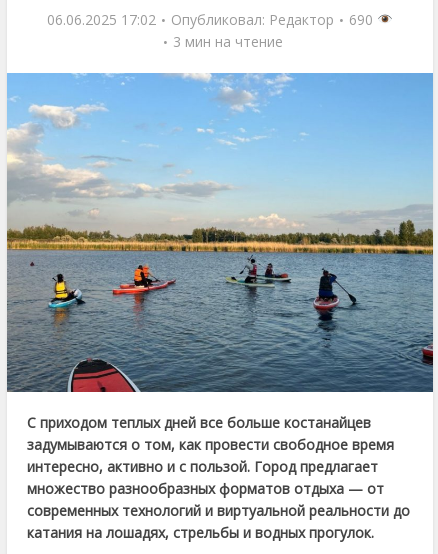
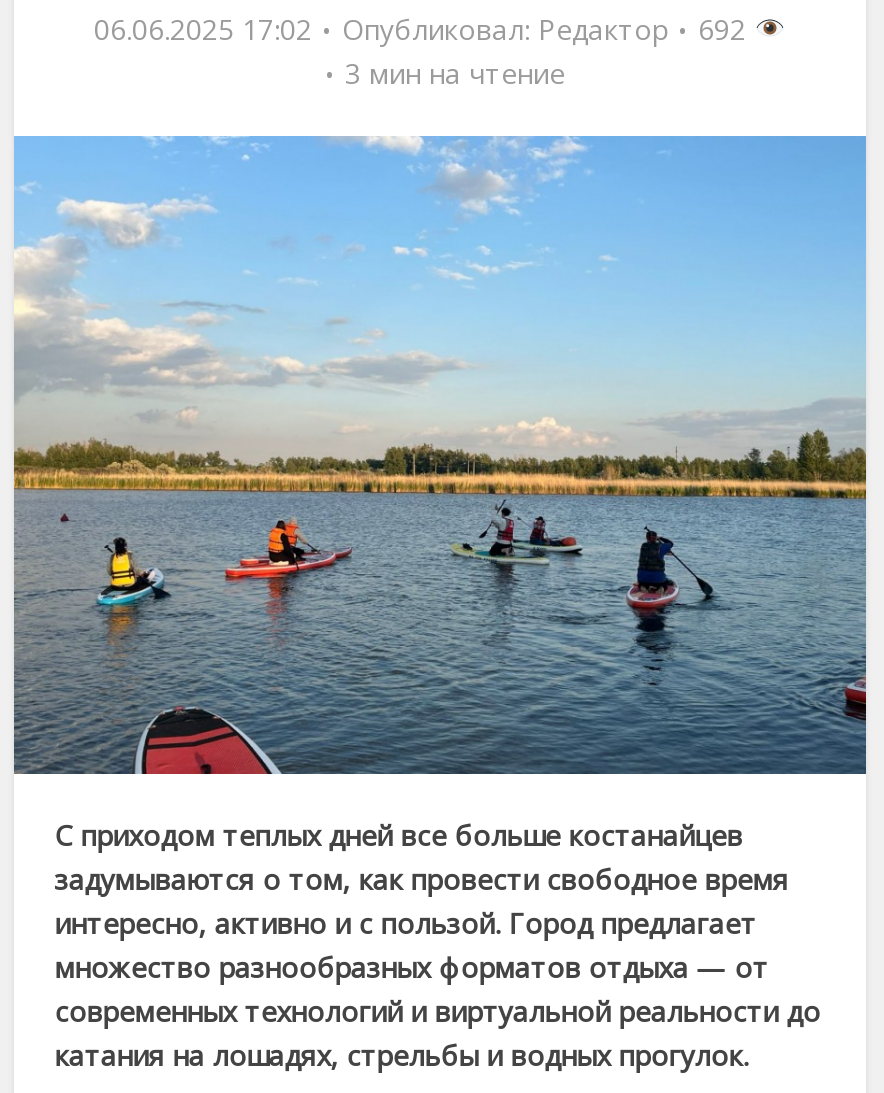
- 06.06.2025 17:02 Опубликовал: Редактор 690
+ 06.06.2025 17:02 Опубликовал: Редактор 692
